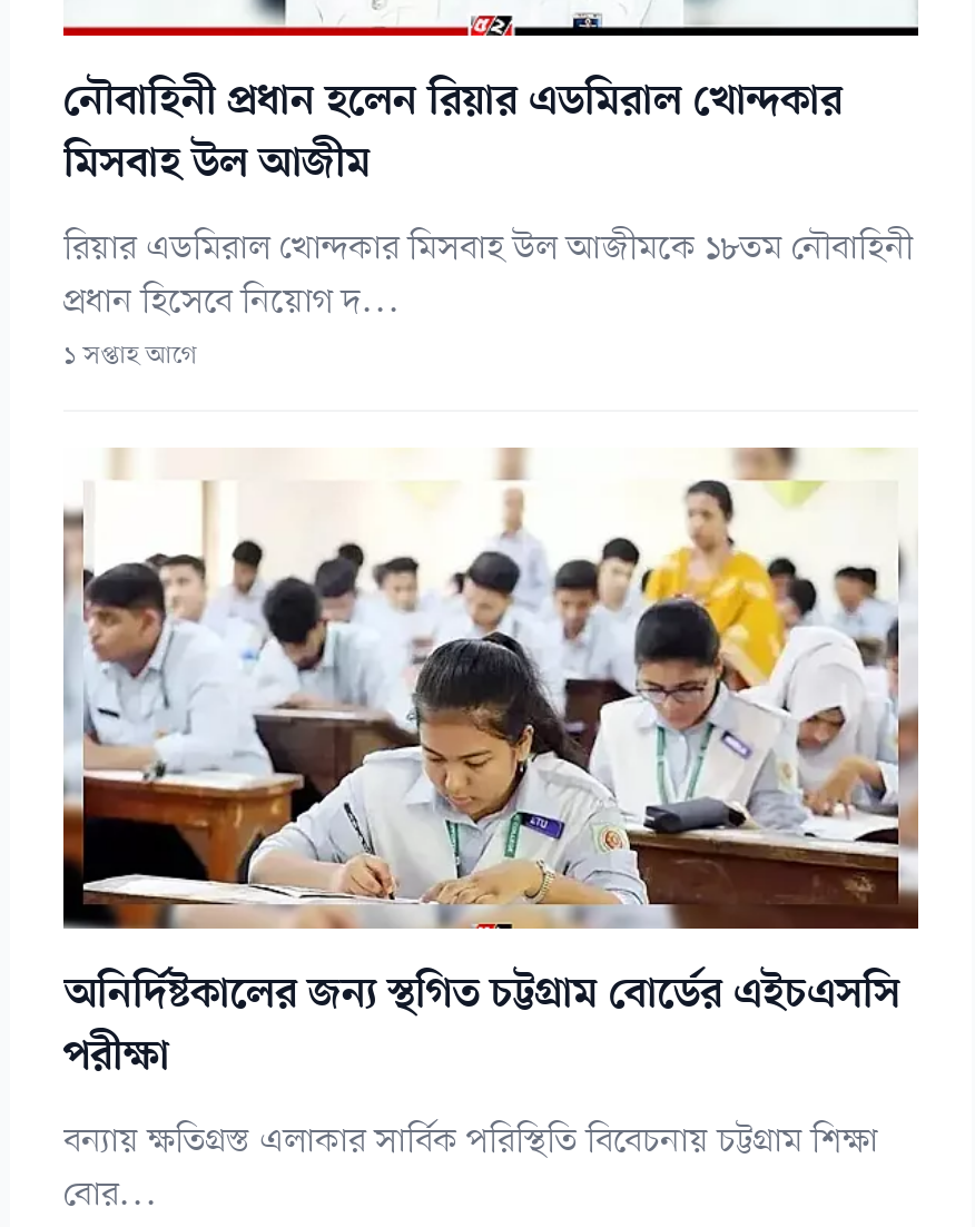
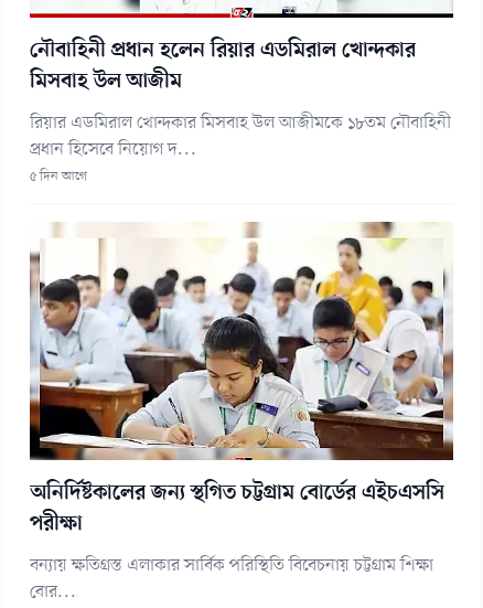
- ১ সপ্তাহ আগে
+ ৫ দিন আগে
